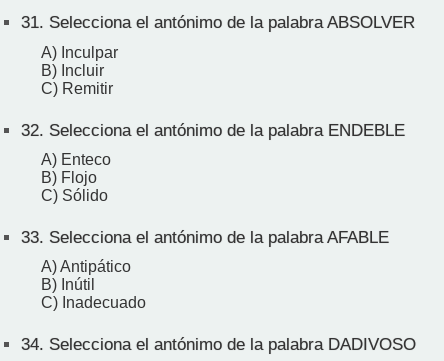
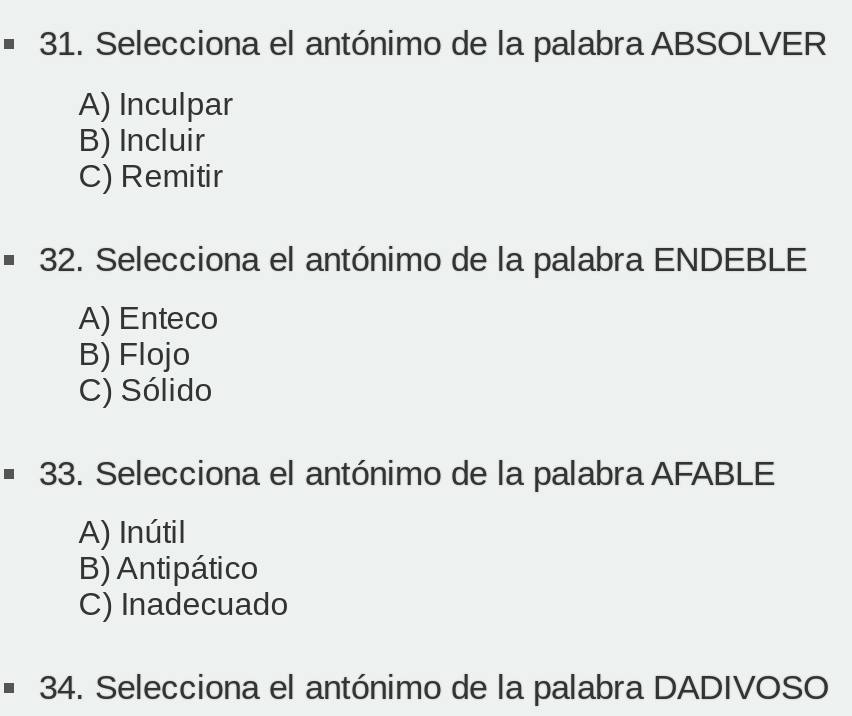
- A) Antipático
+ A) Inútil

- B) Inútil
+ B) Antipático
